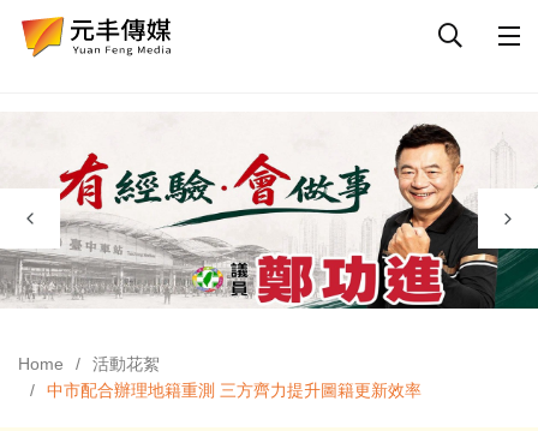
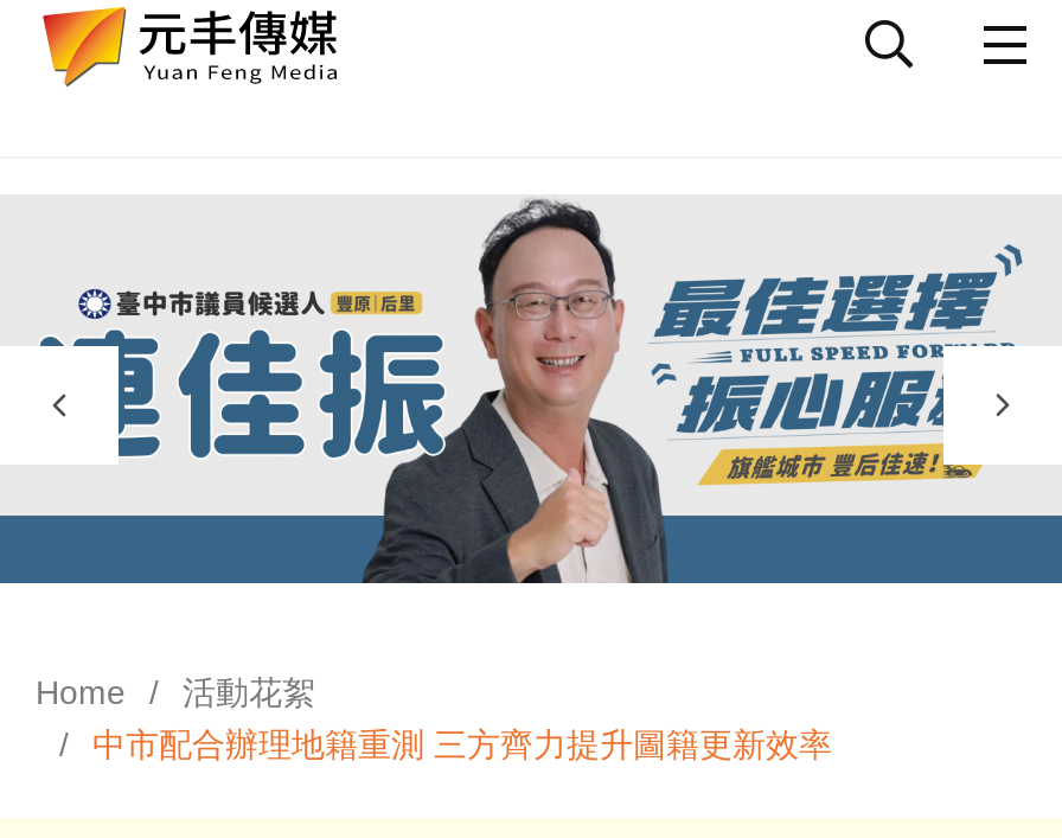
- [image]
+ [image]
